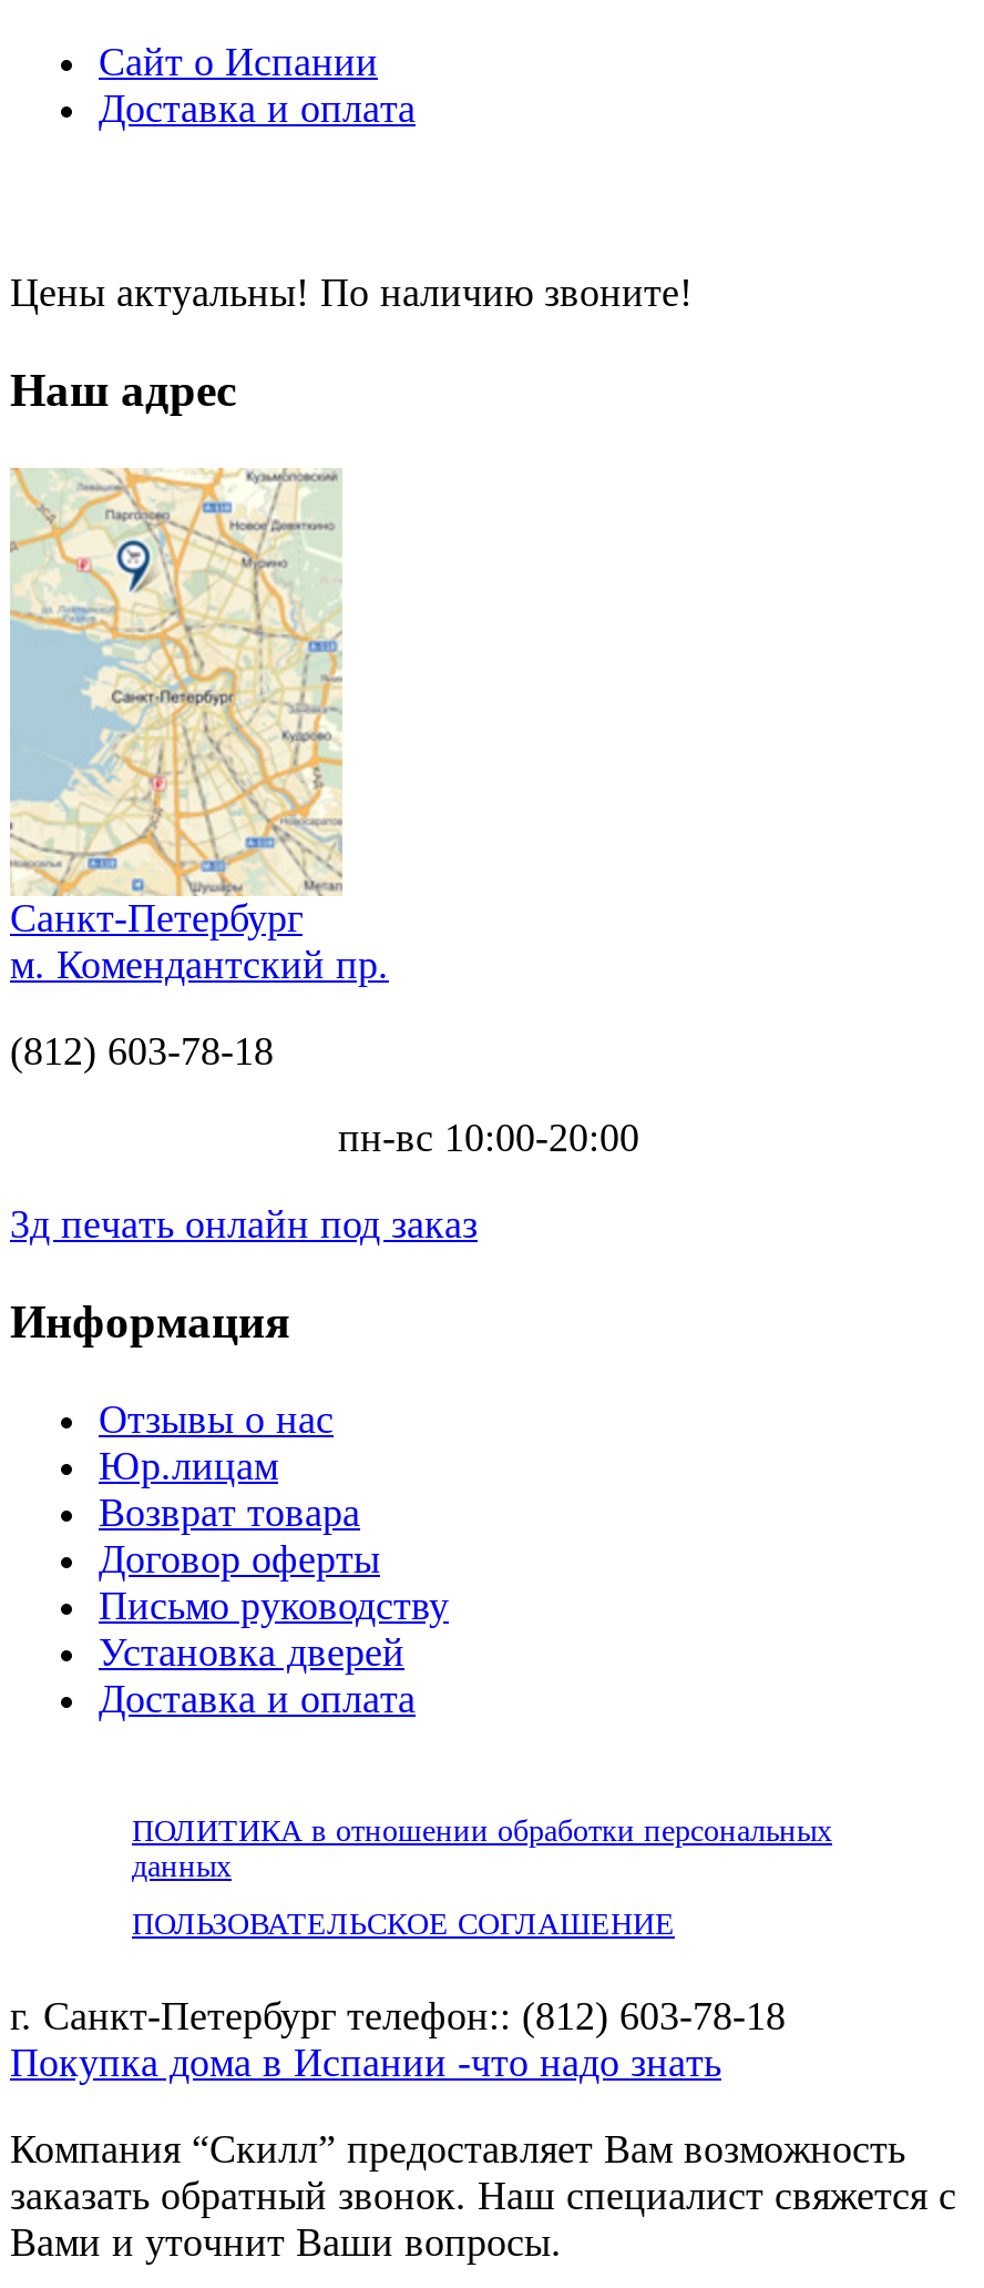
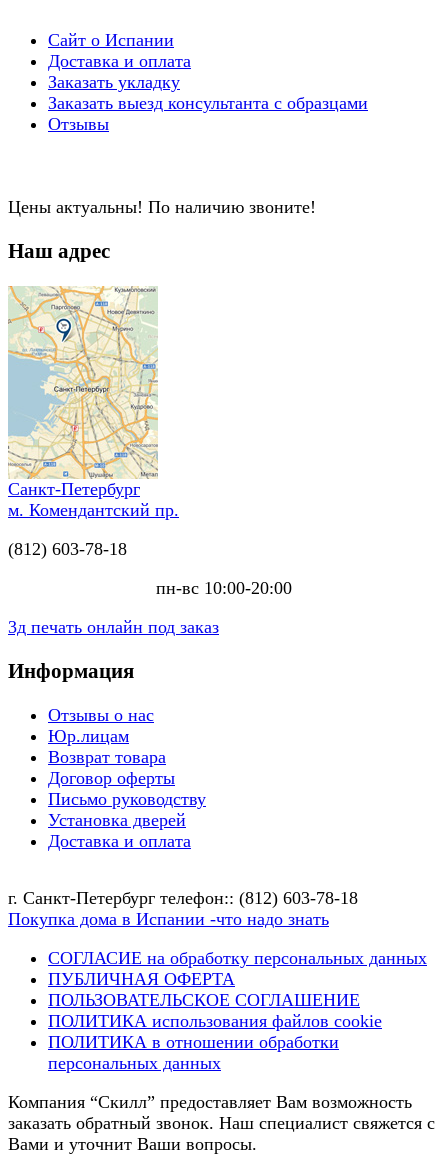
+ Заказать укладку
+ Заказать выезд консультанта с образцами
+ Отзывы

- ПОЛИТИКА в отношении обработки персональных
- данных

moved down: ПОЛЬЗОВАТЕЛЬСКОЕ СОГЛАШЕНИЕ

moved up: г. Санкт-Петербург телефон:: (812) 603-78-18 | Покупка дома в Испании -что надо знать

+ СОГЛАСИЕ на обработку персональных данных
+ ПУБЛИЧНАЯ ОФЕРТА
+ ПОЛИТИКА использования файлов cookie
+ ПОЛИТИКА в отношении обработки
+ персональных данных
